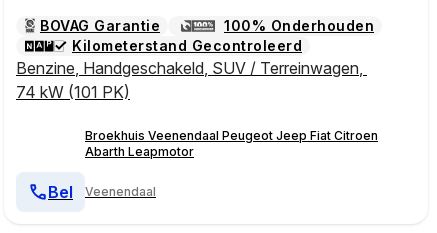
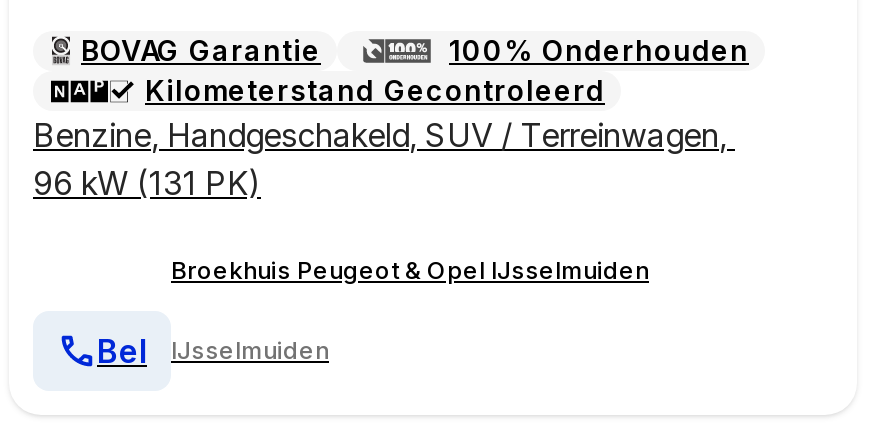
- 74 kW (101 PK)
+ 96 kW (131 PK)

- Broekhuis Veenendaal Peugeot Jeep Fiat Citroen
- Abarth Leapmotor
+ Broekhuis Peugeot & Opel IJsselmuiden

- Veenendaal
+ IJsselmuiden
